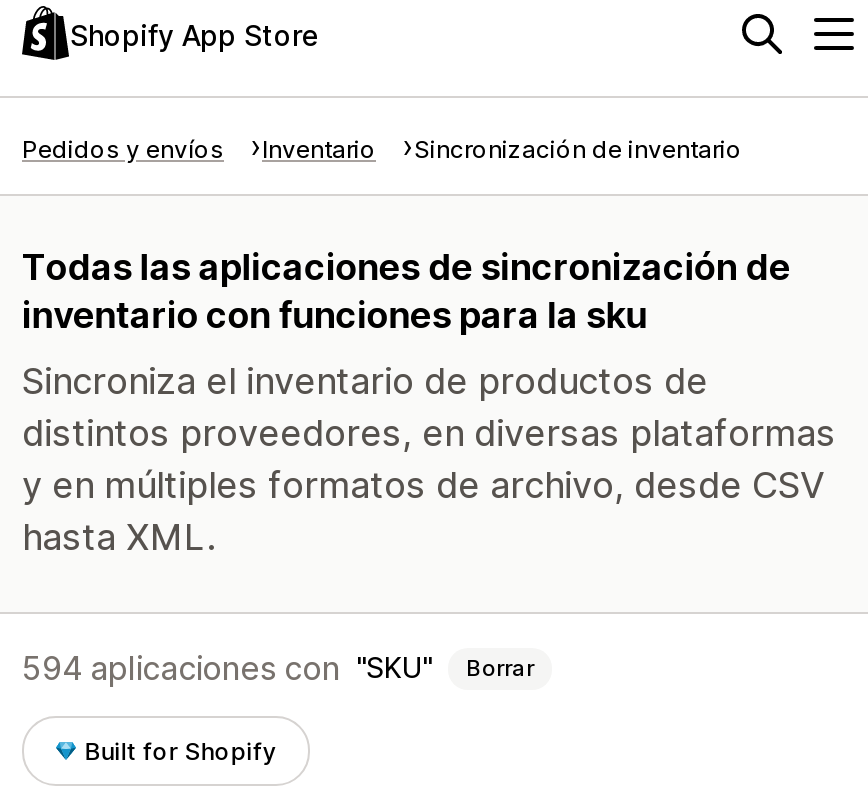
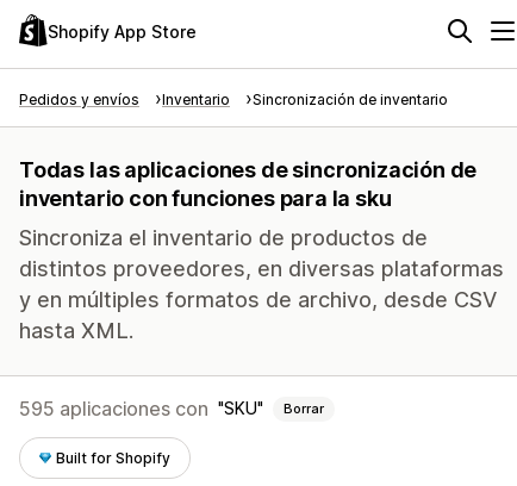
- 594 aplicaciones con
+ 595 aplicaciones con
